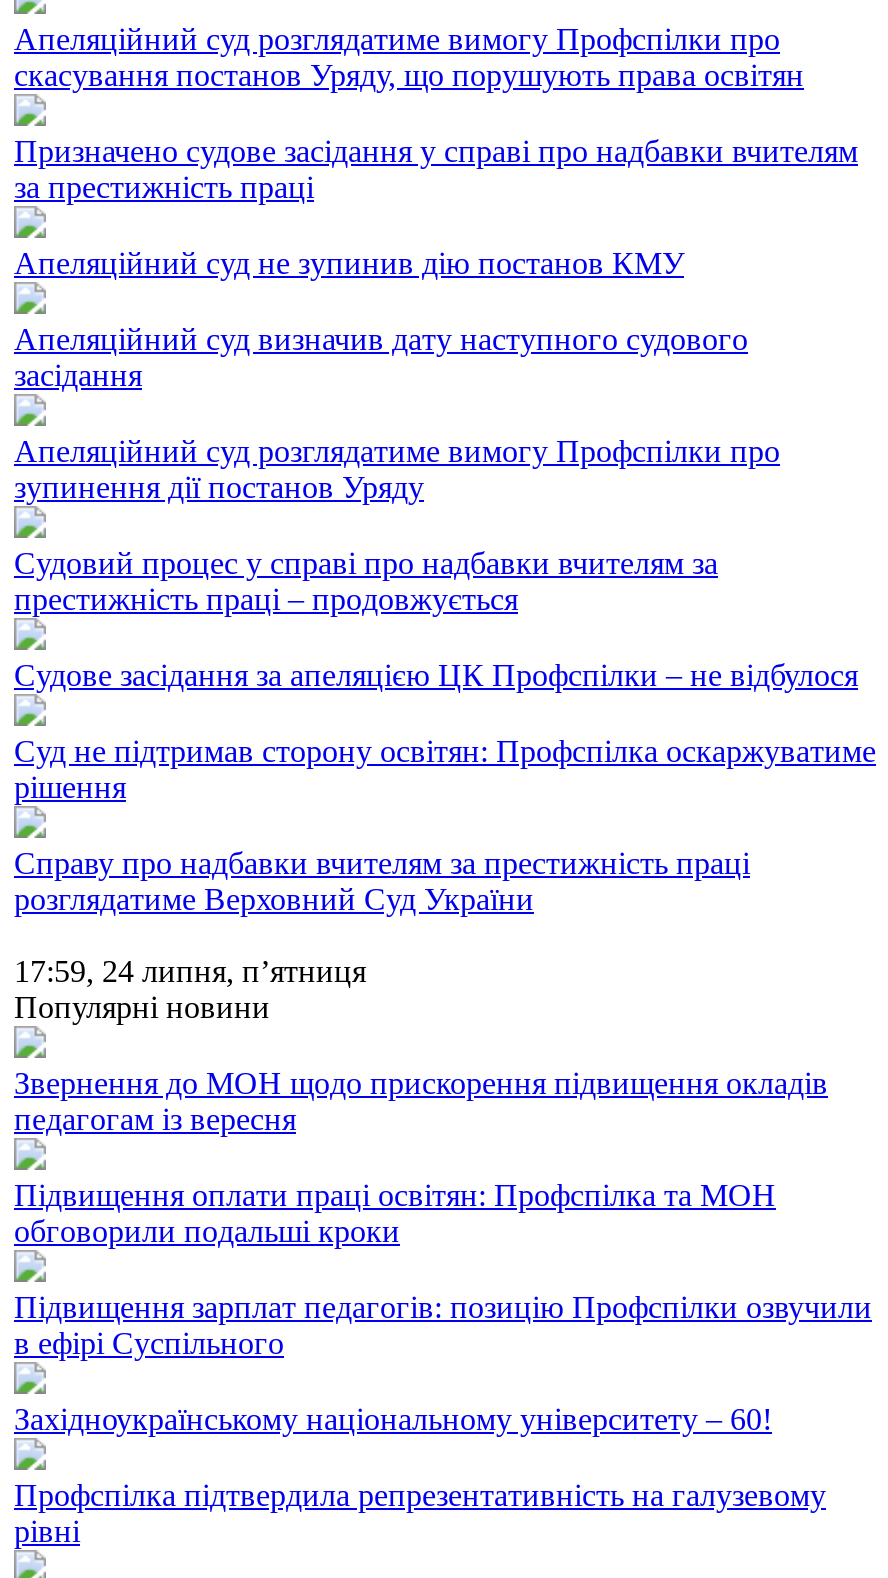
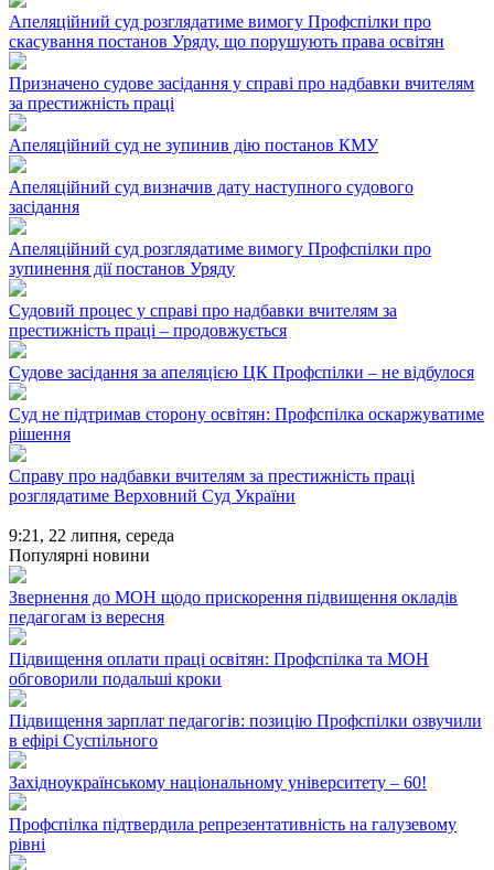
- 17:59, 24 липня, п’ятниця
+ 9:21, 22 липня, середа
